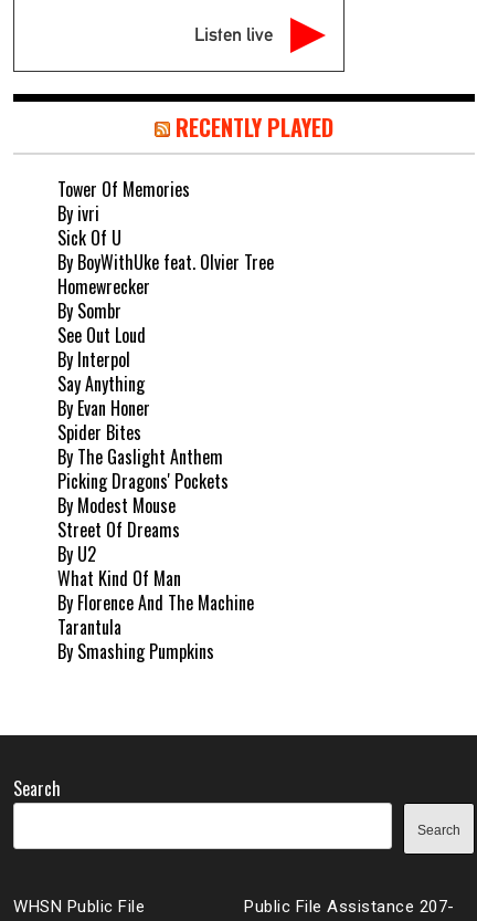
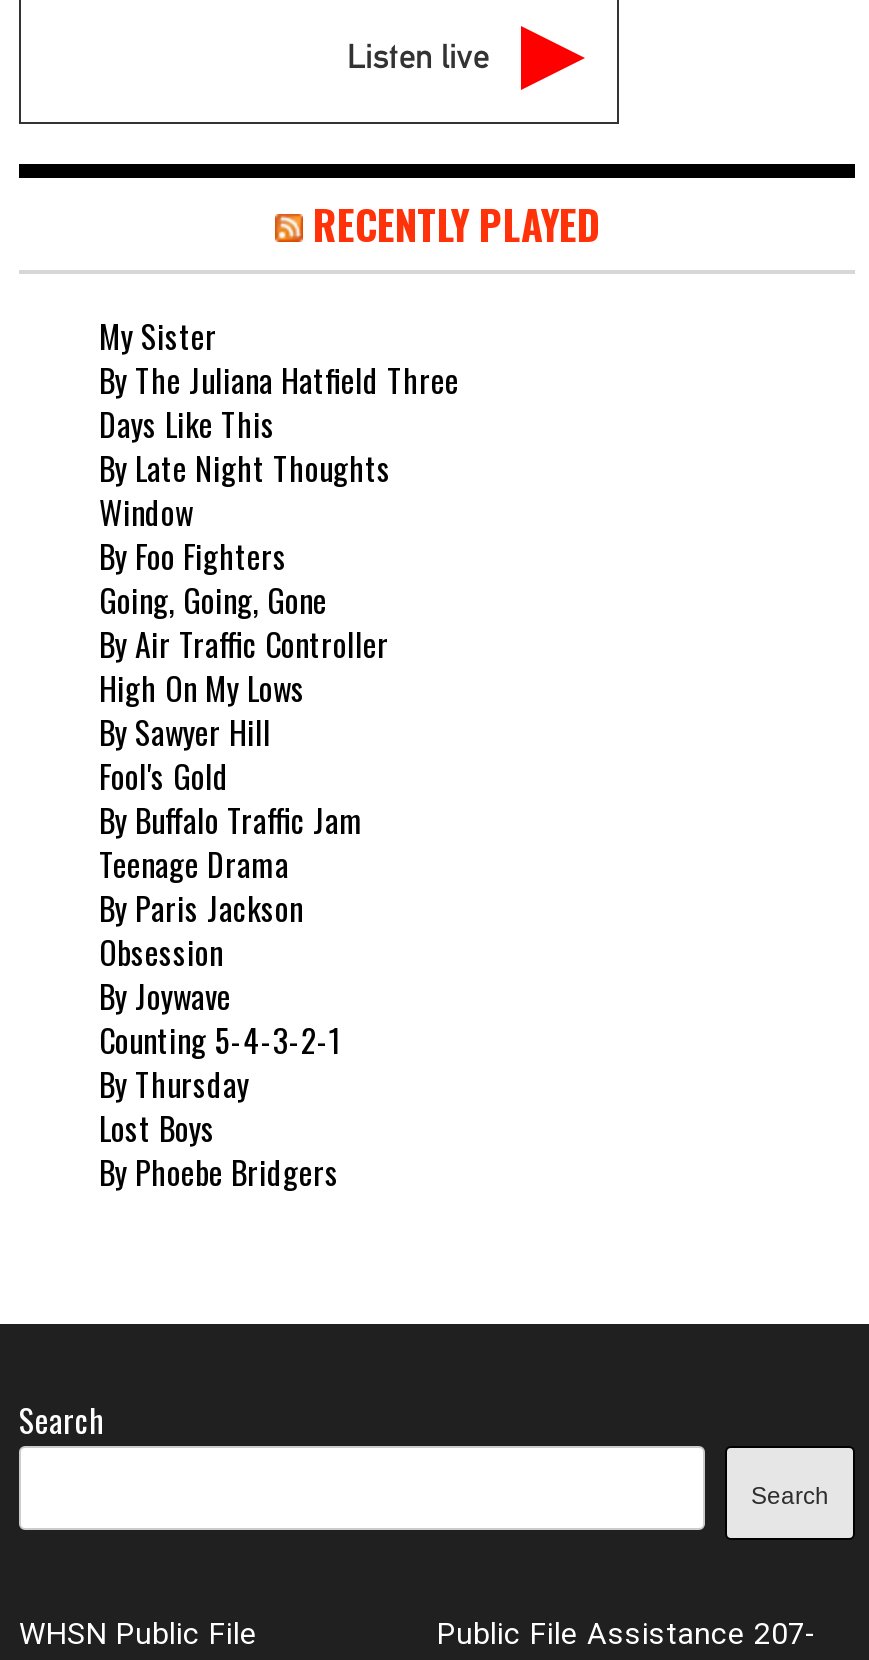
- Tower Of Memories
- By ivri
- Sick Of U
- By BoyWithUke feat. Olvier Tree
- Homewrecker
- By Sombr
- See Out Loud
- By Interpol
- Say Anything
- By Evan Honer
- Spider Bites
- By The Gaslight Anthem
- Picking Dragons' Pockets
- By Modest Mouse
- Street Of Dreams
- By U2
- What Kind Of Man
- By Florence And The Machine
- Tarantula
- By Smashing Pumpkins
+ My Sister
+ By The Juliana Hatfield Three
+ Days Like This
+ By Late Night Thoughts
+ Window
+ By Foo Fighters
+ Going, Going, Gone
+ By Air Traffic Controller
+ High On My Lows
+ By Sawyer Hill
+ Fool's Gold
+ By Buffalo Traffic Jam
+ Teenage Drama
+ By Paris Jackson
+ Obsession
+ By Joywave
+ Counting 5-4-3-2-1
+ By Thursday
+ Lost Boys
+ By Phoebe Bridgers
